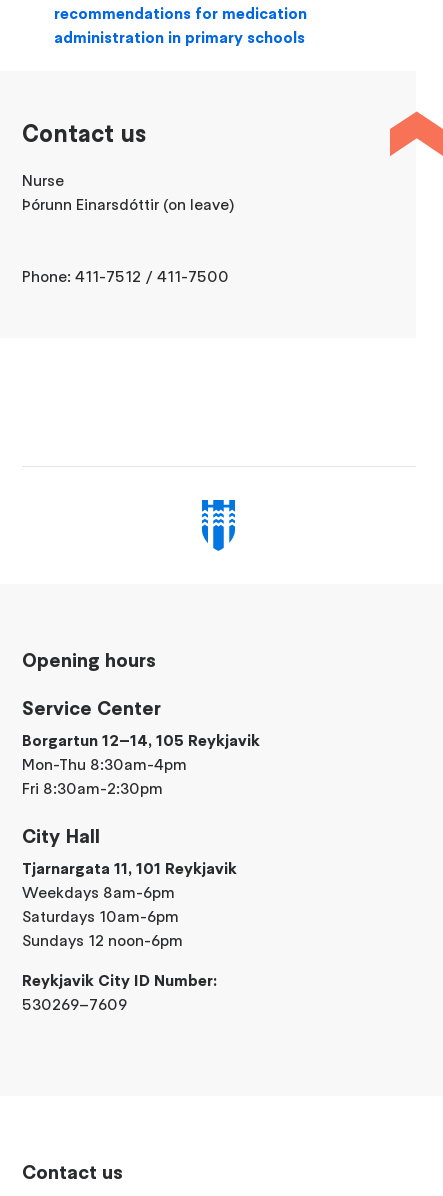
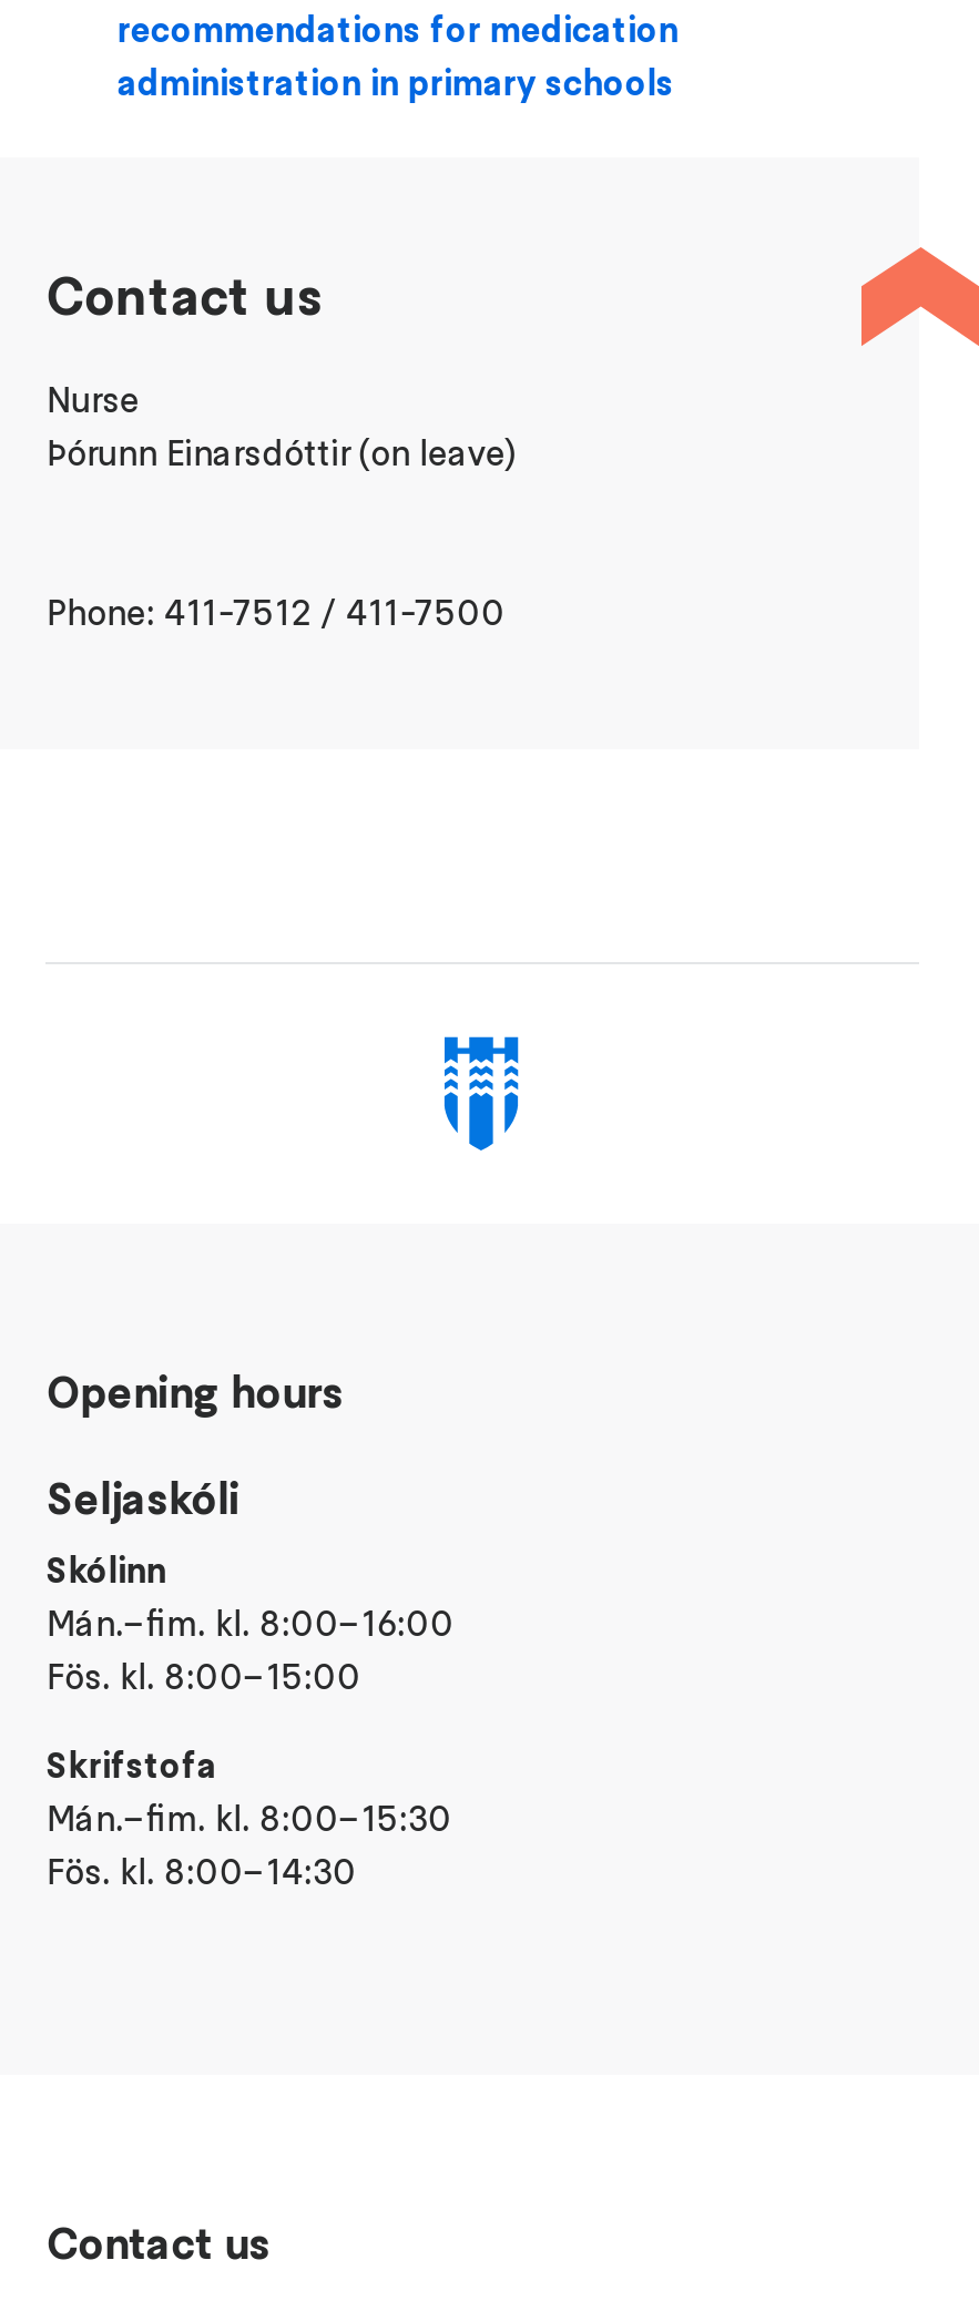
- Service Center
- Borgartun 12–14, 105 Reykjavik
- Mon-Thu 8:30am-4pm
- Fri 8:30am-2:30pm
- City Hall
- Tjarnargata 11, 101 Reykjavik
- Weekdays 8am-6pm
- Saturdays 10am-6pm
- Sundays 12 noon-6pm
- Reykjavik City ID Number:
- 530269–7609
+ Seljaskóli
+ Skólinn
+ Mán.–fim. kl. 8:00–16:00
+ Fös. kl. 8:00–15:00
+ Skrifstofa
+ Mán.–fim. kl. 8:00–15:30
+ Fös. kl. 8:00–14:30
